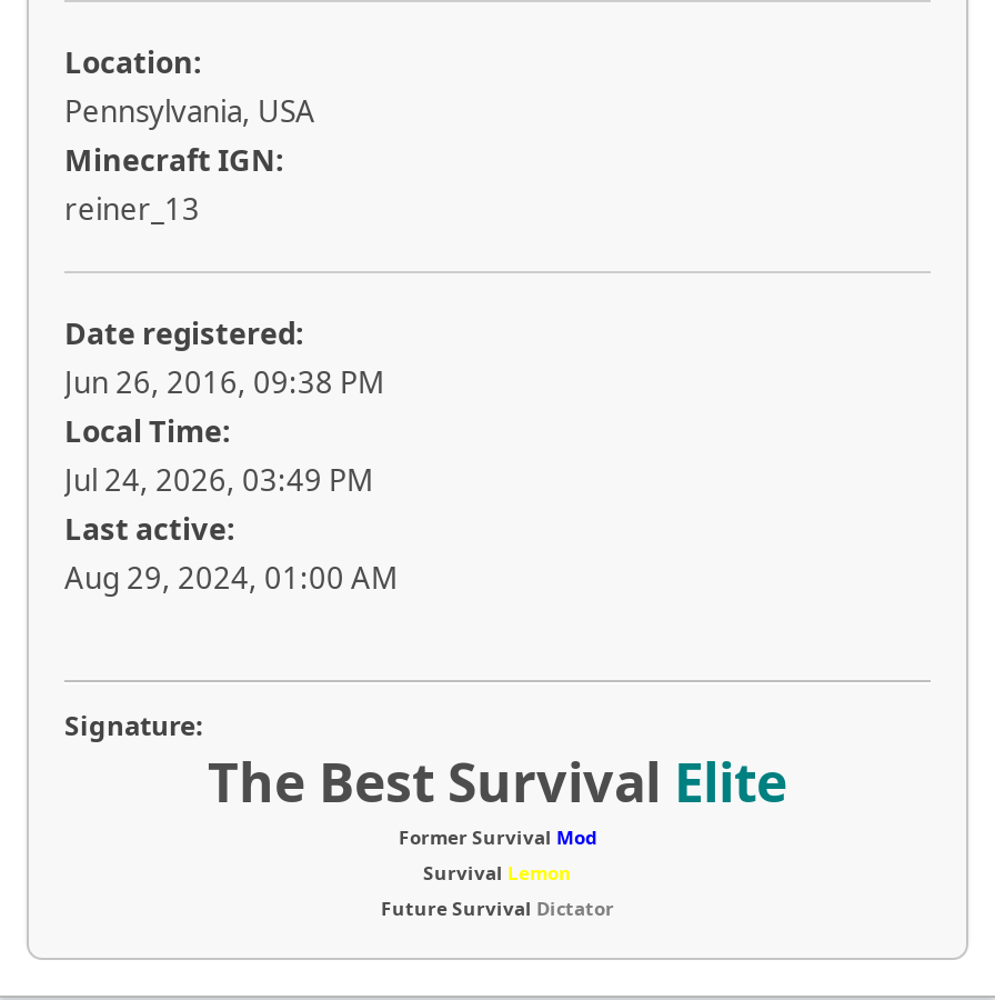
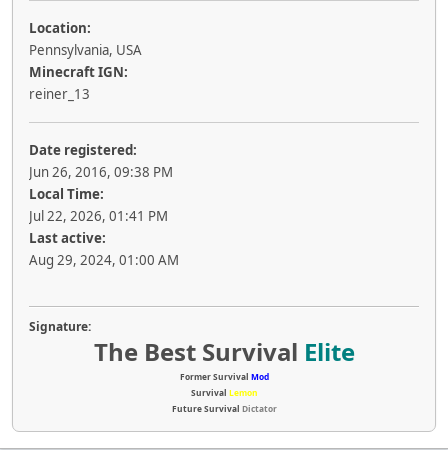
- Jul 24, 2026, 03:49 PM
+ Jul 22, 2026, 01:41 PM
